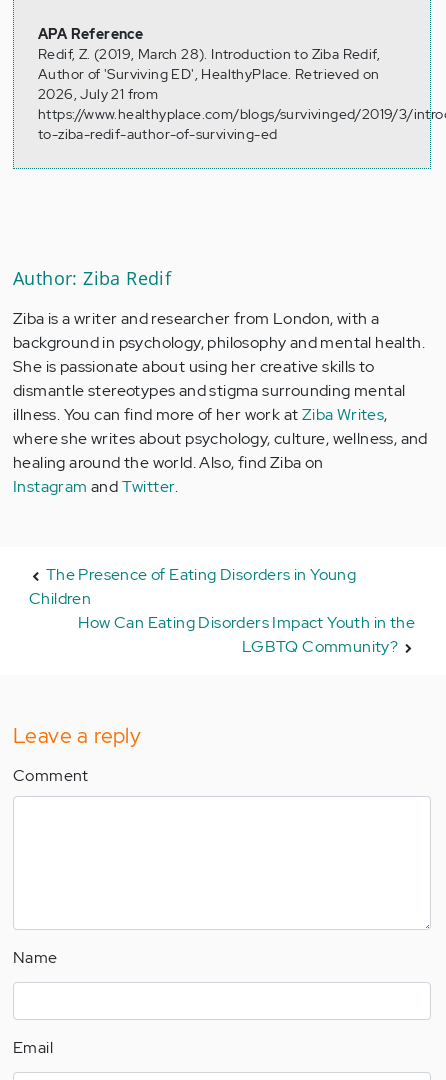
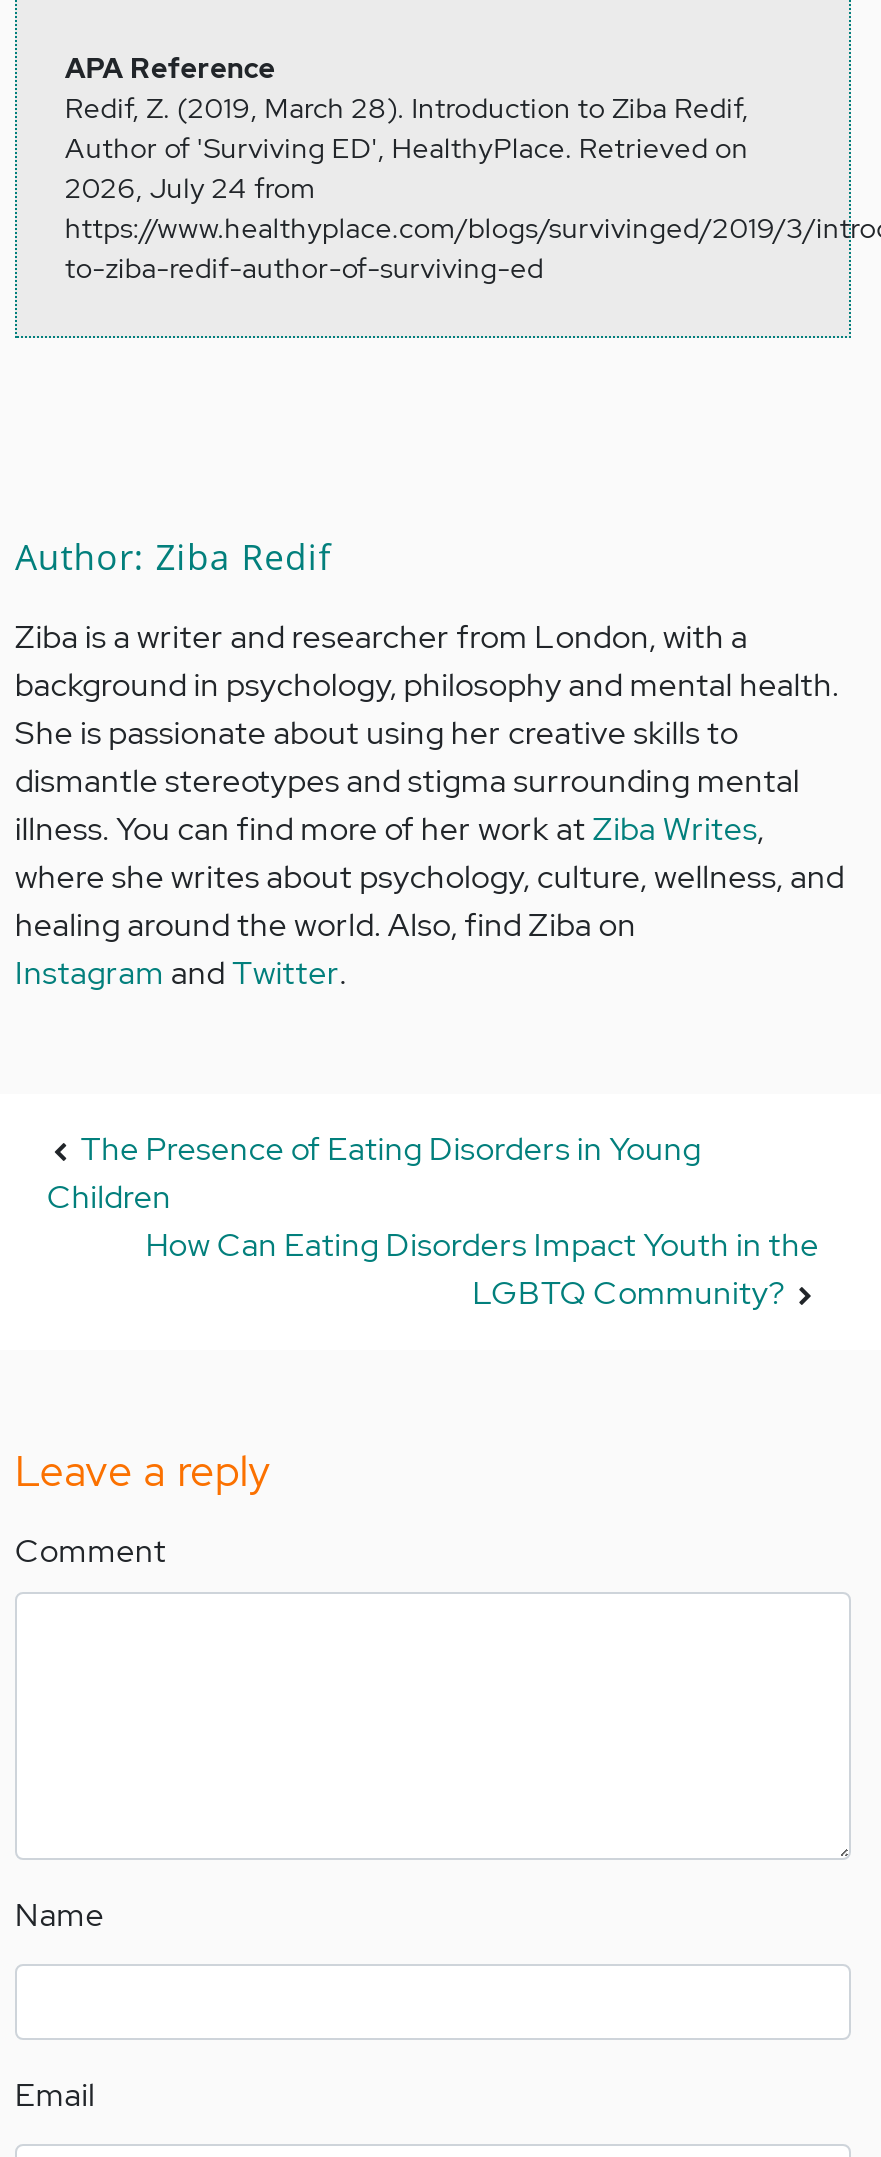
- 2026, July 21 from
+ 2026, July 24 from
